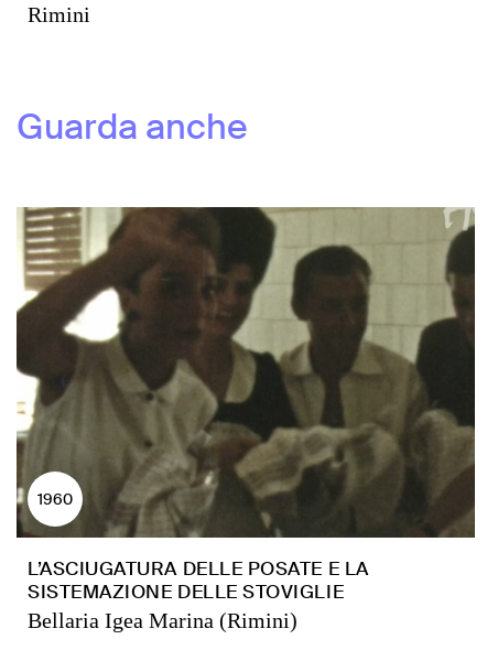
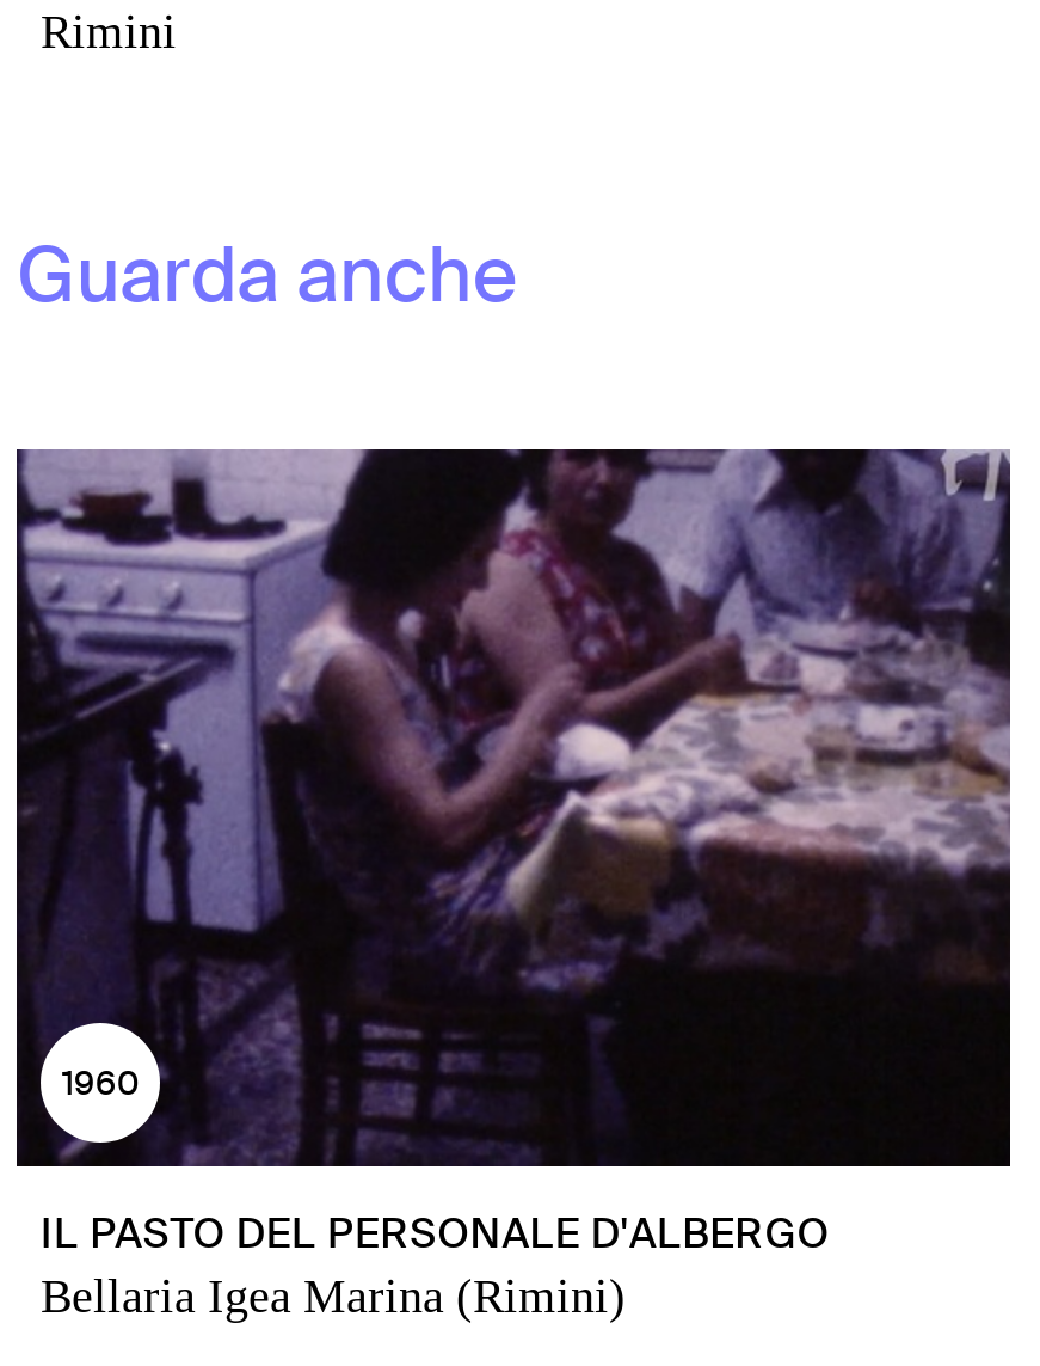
- [image]
- L’ASCIUGATURA DELLE POSATE E LA
- SISTEMAZIONE DELLE STOVIGLIE
+ [image]
+ IL PASTO DEL PERSONALE D'ALBERGO
